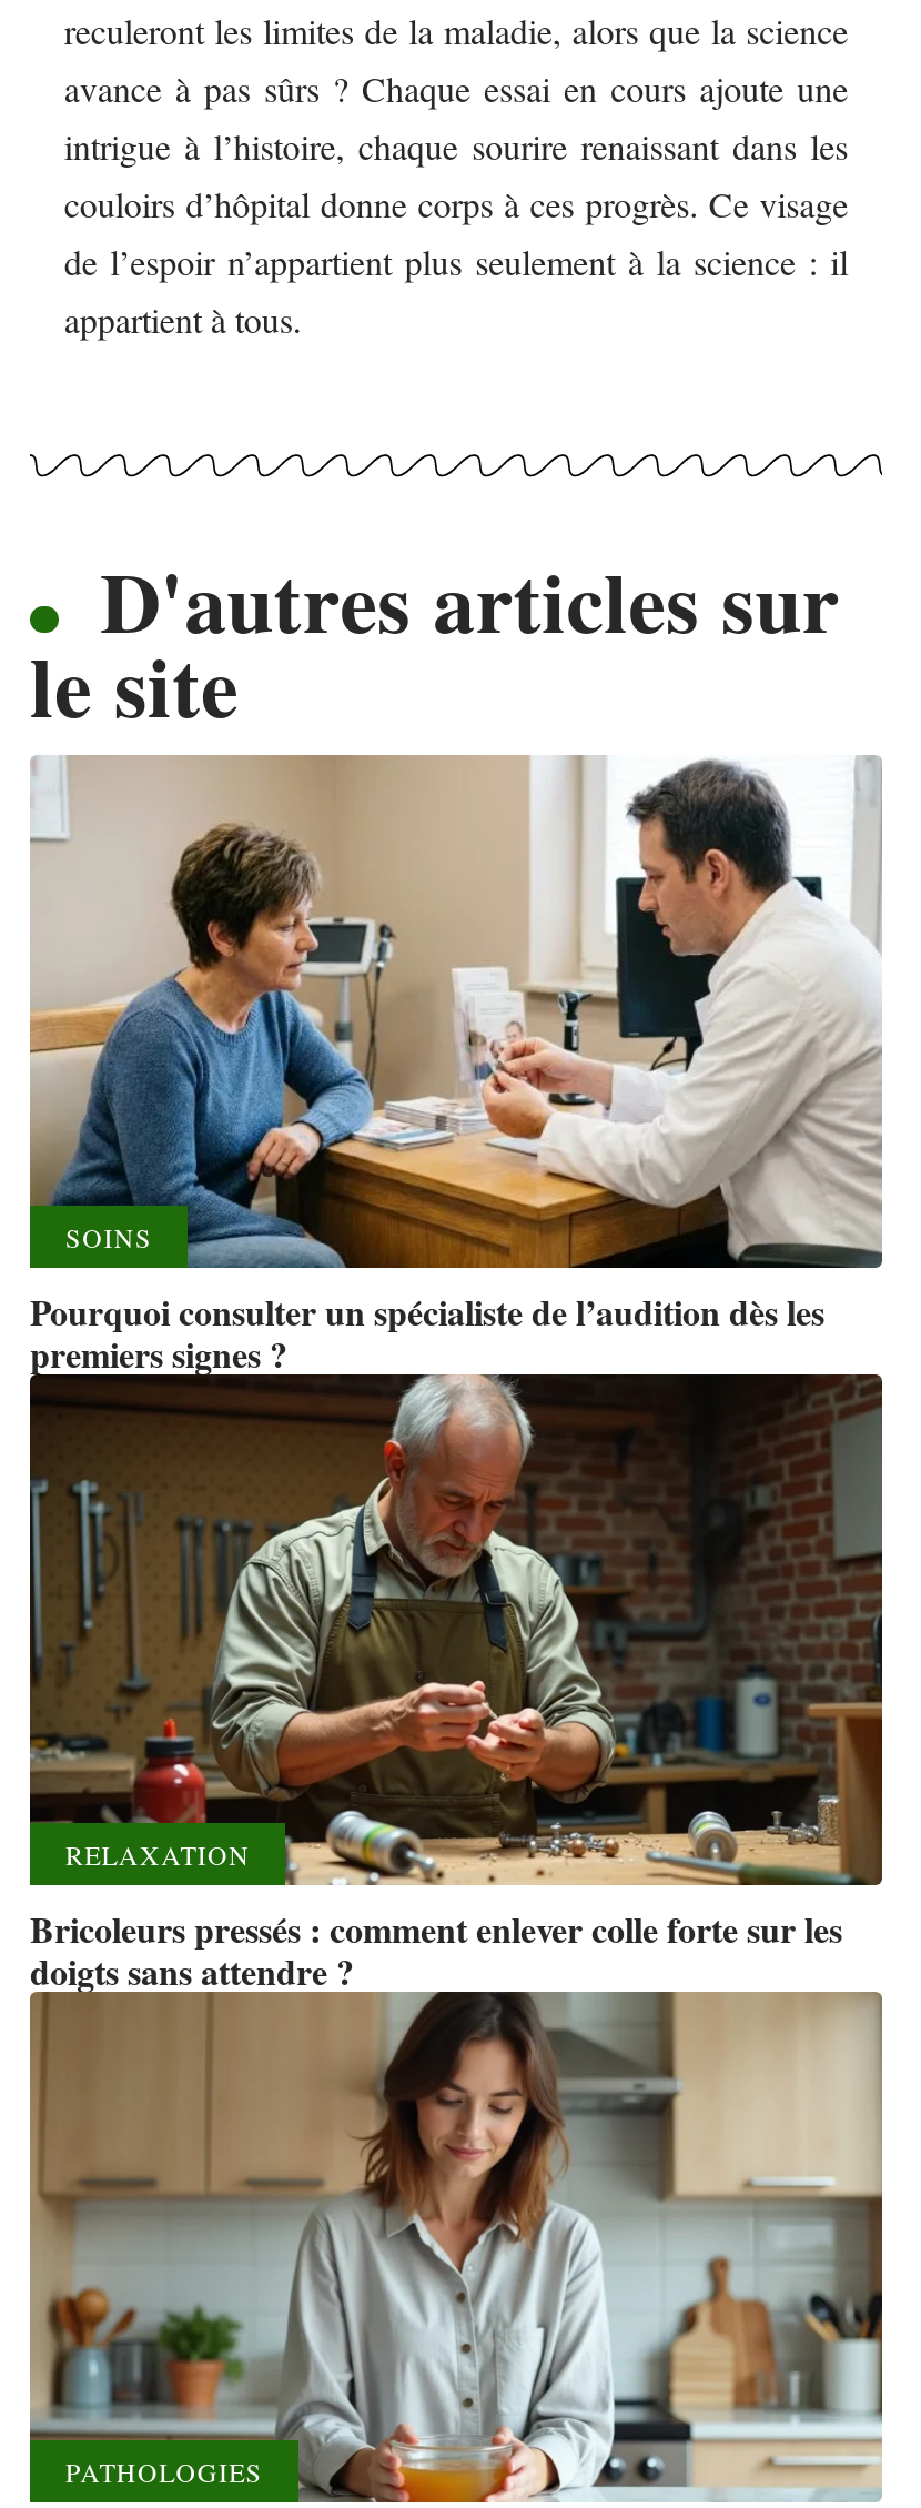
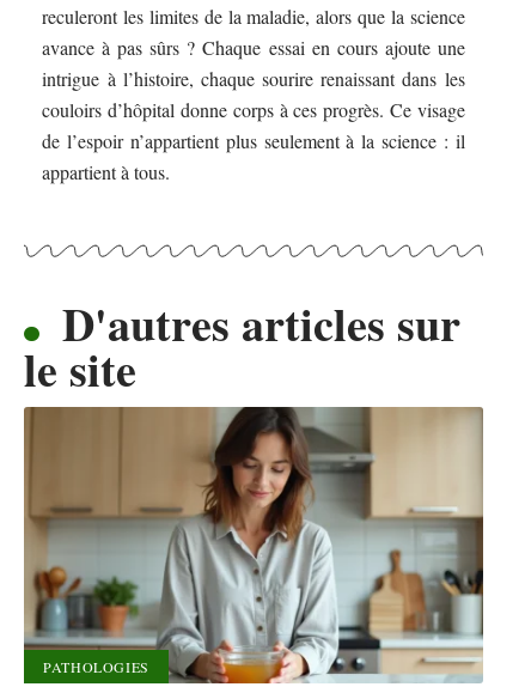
- [image]
- SOINS
- Pourquoi consulter un spécialiste de l’audition dès les
- premiers signes ?

- [image]
- RELAXATION
- Bricoleurs pressés : comment enlever colle forte sur les
- doigts sans attendre ?
